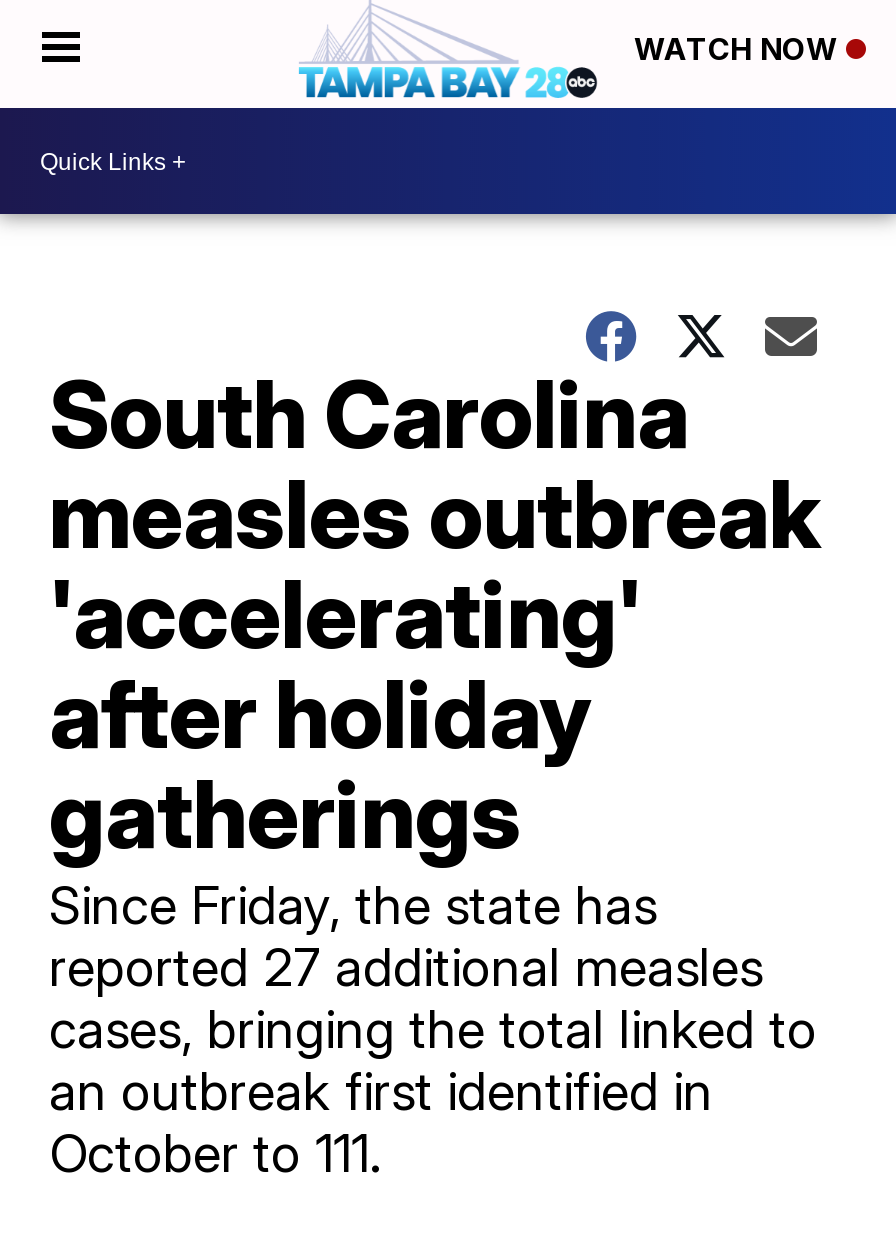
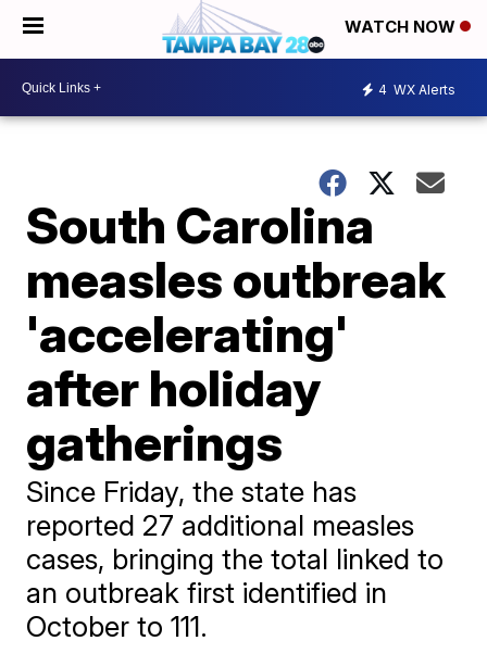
+ 4 WX Alerts
